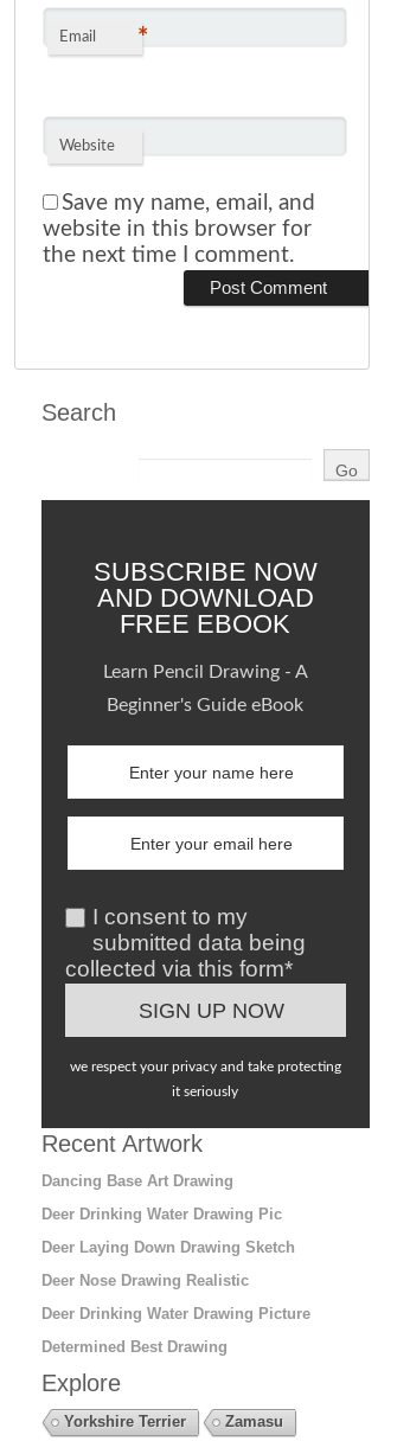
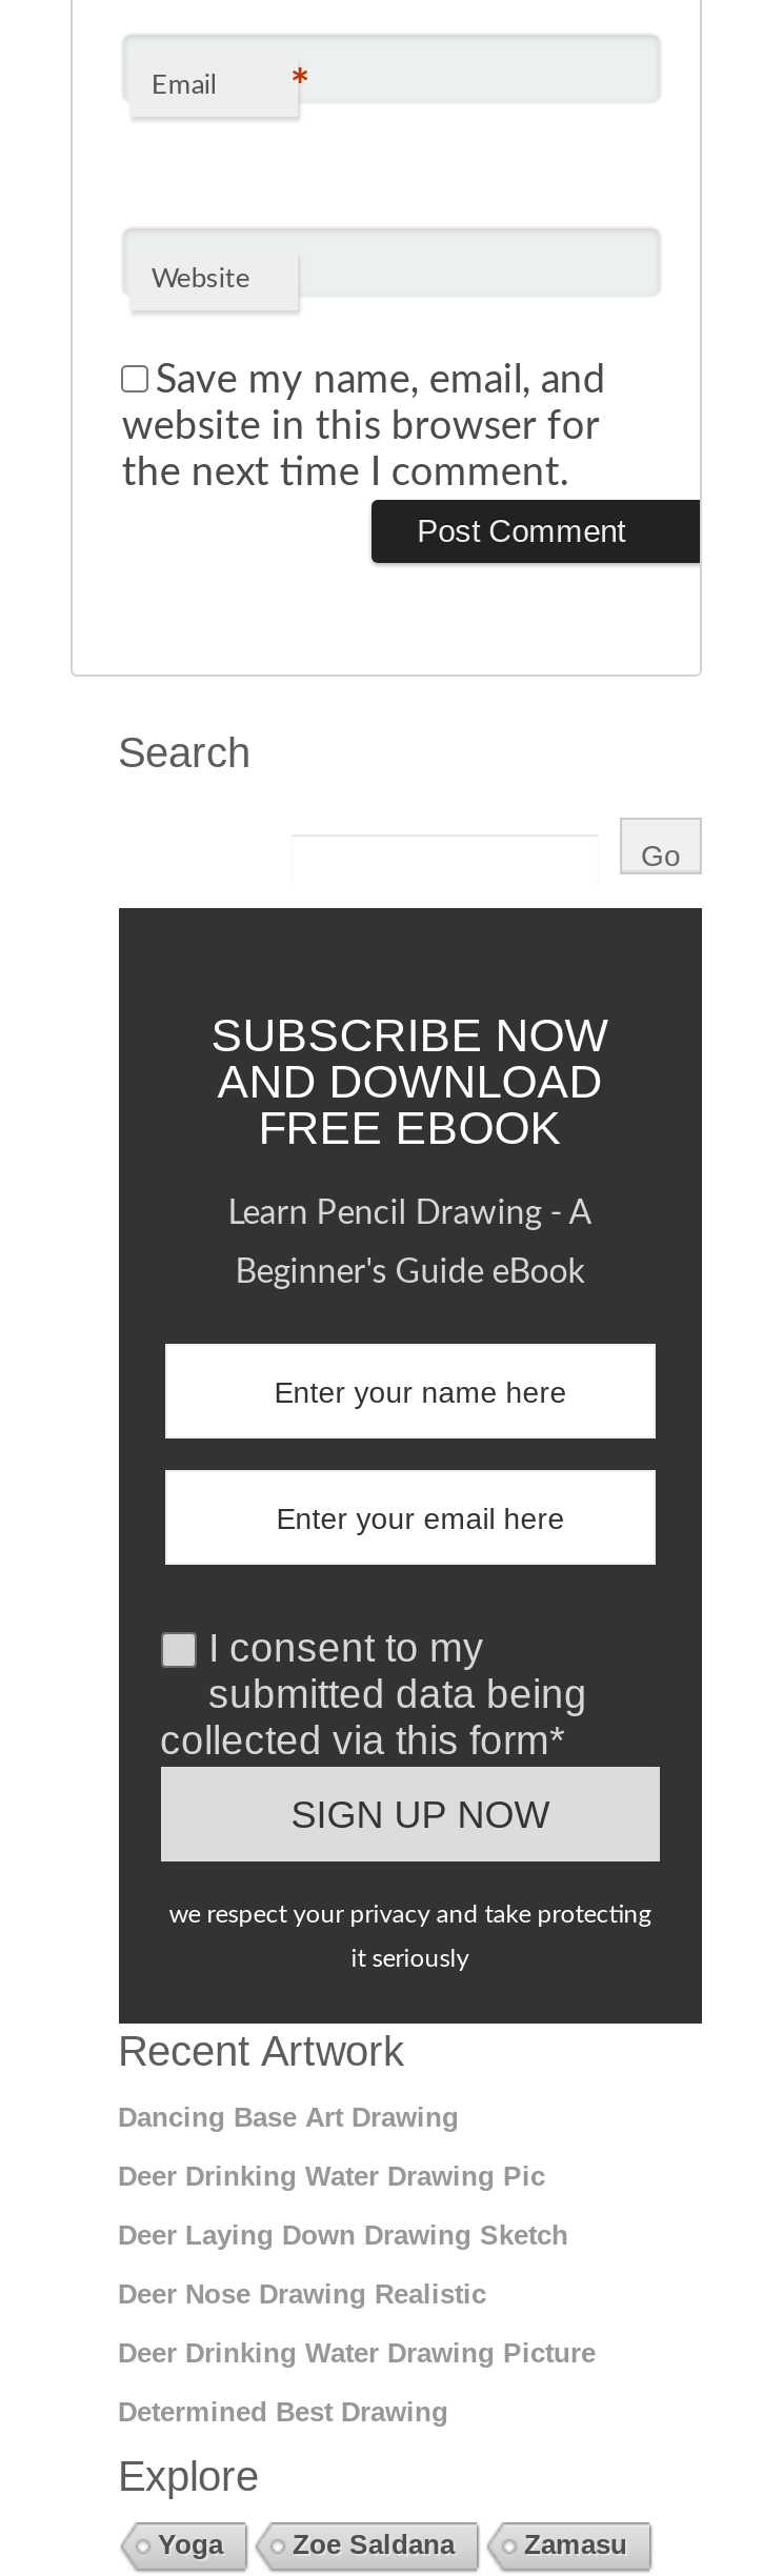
- Yorkshire Terrier
+ Yoga
+ Zoe Saldana
